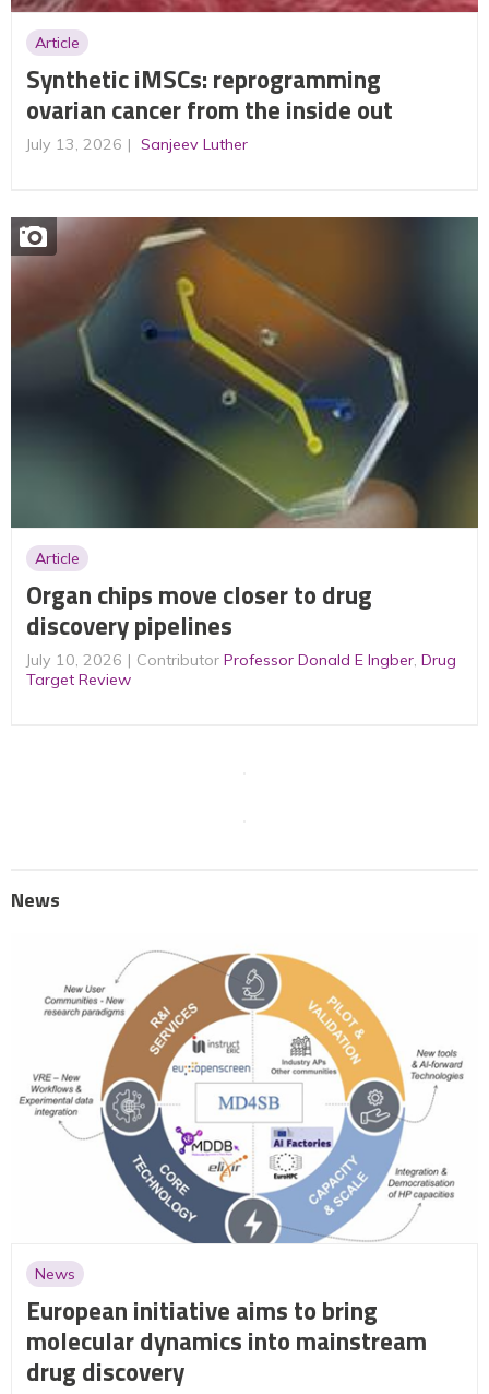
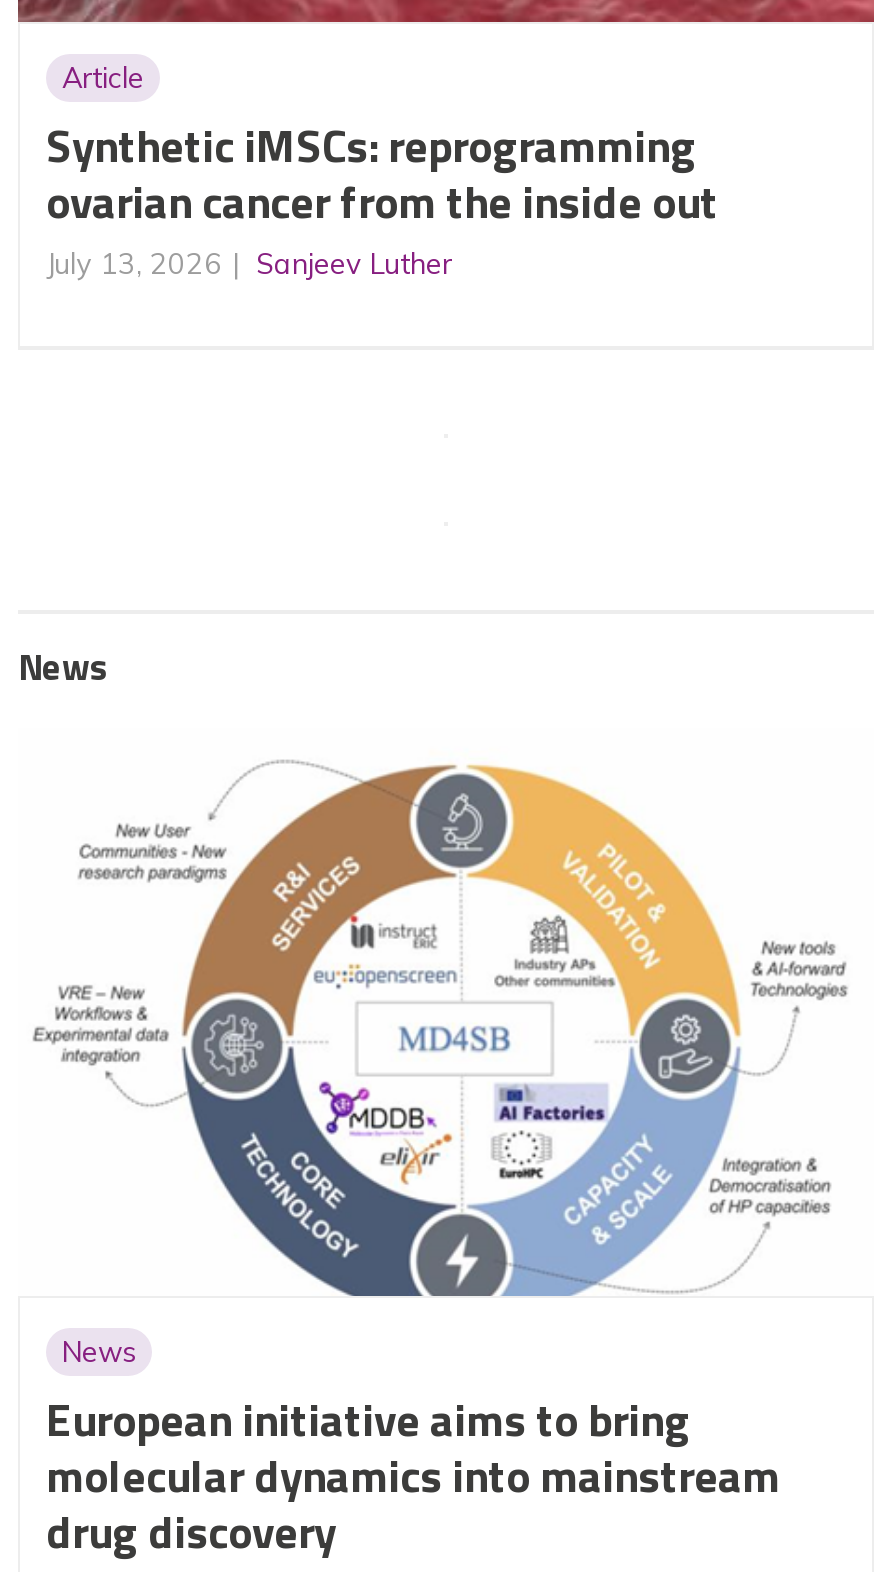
- [image]
- Article
- Organ chips move closer to drug
- discovery pipelines
- July 10, 2026
- Contributor Professor Donald E Ingber, Drug
- Target Review
